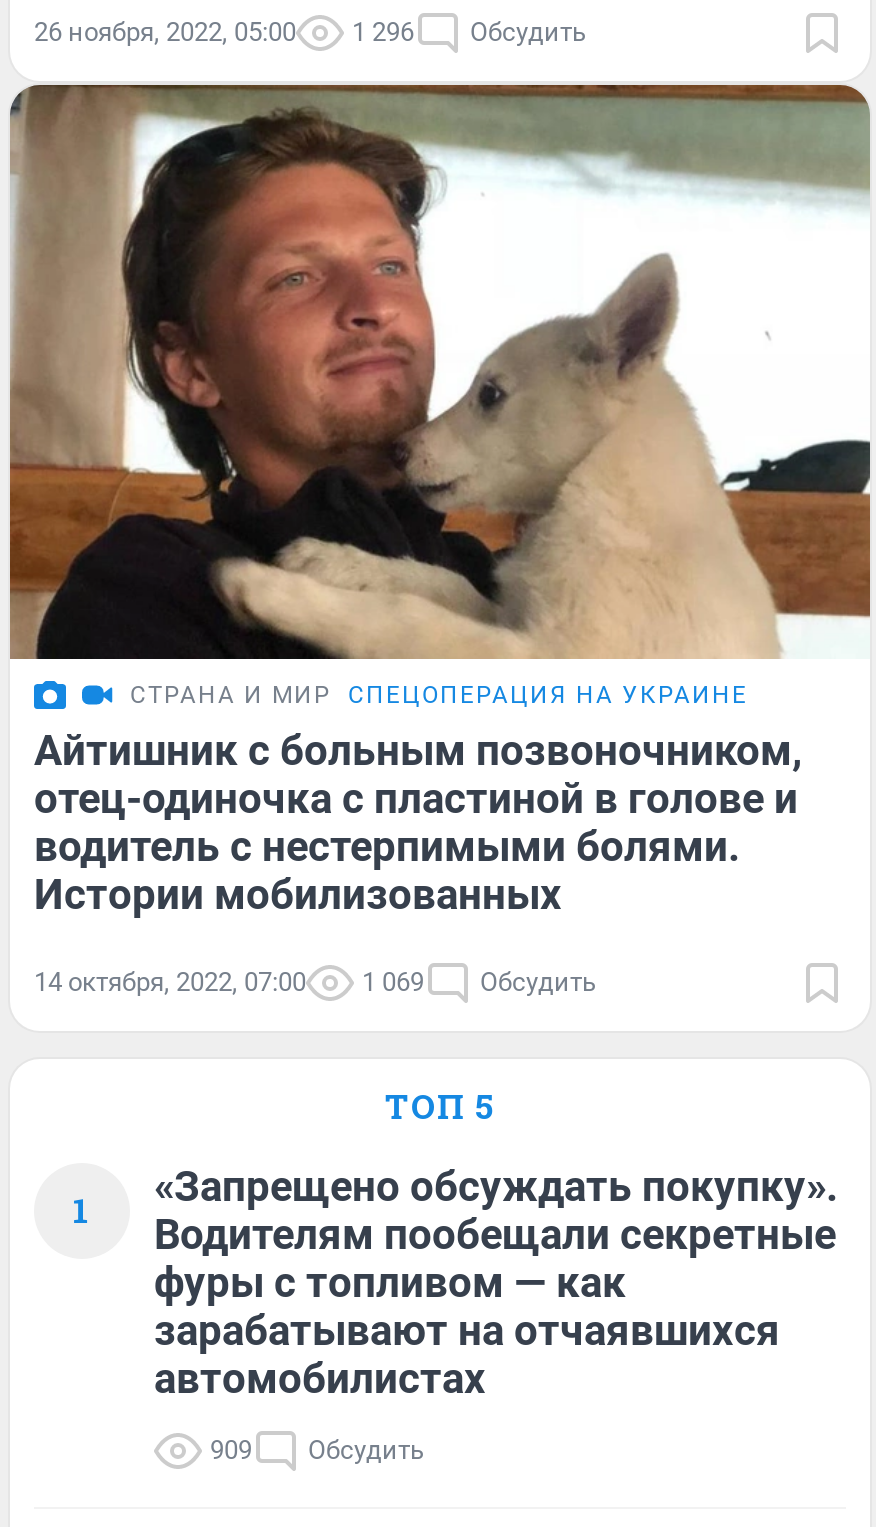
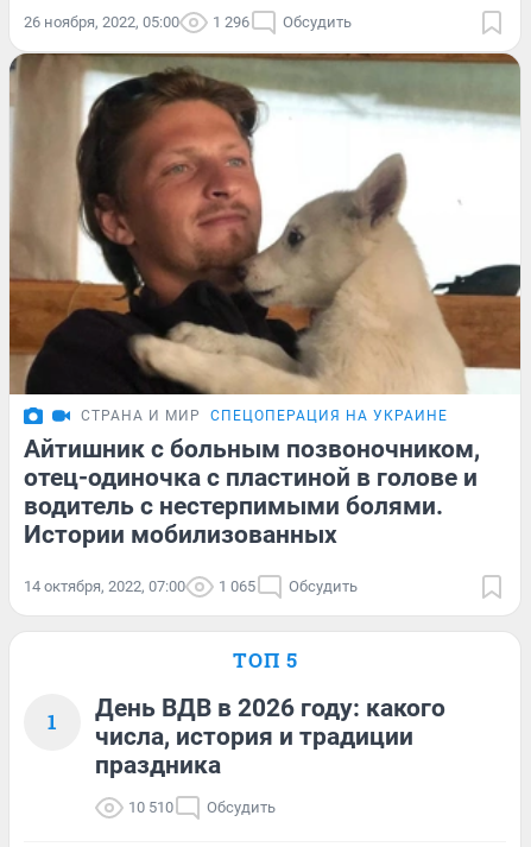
- 14 октября, 2022, 07:00 1 069 Обсудить
+ 14 октября, 2022, 07:00 1 065 Обсудить

- «Запрещено обсуждать покупку».
- Водителям пообещали секретные
- фуры с топливом — как
- зарабатывают на отчаявшихся
- автомобилистах
+ День ВДВ в 2026 году: какого
+ числа, история и традиции
+ праздника

- 909 Обсудить
+ 10 510 Обсудить
